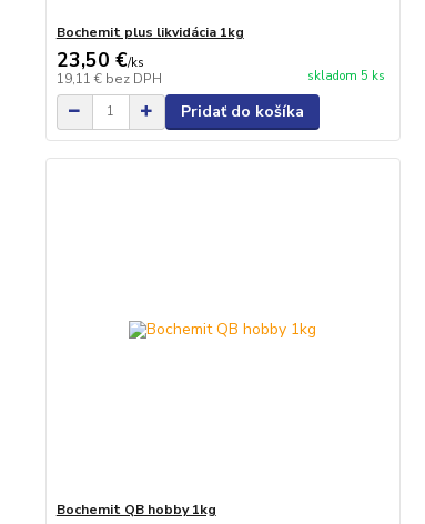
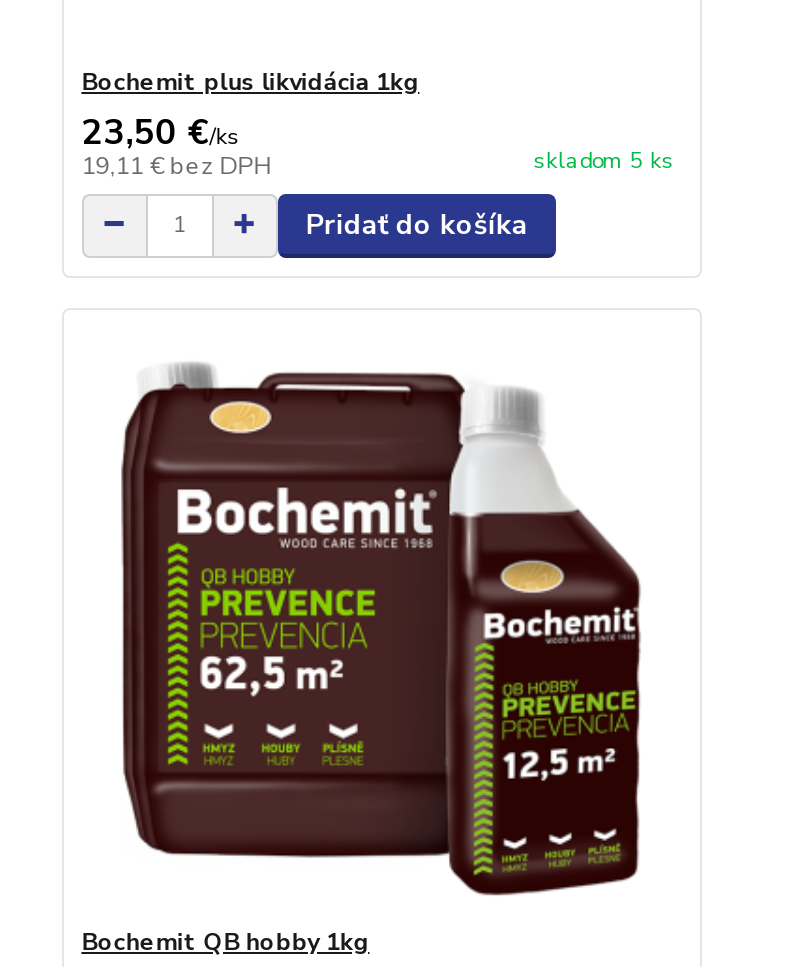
+ [image]
